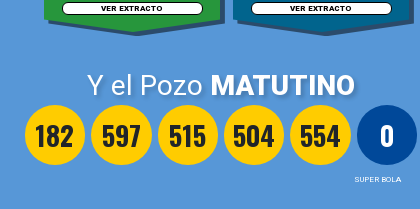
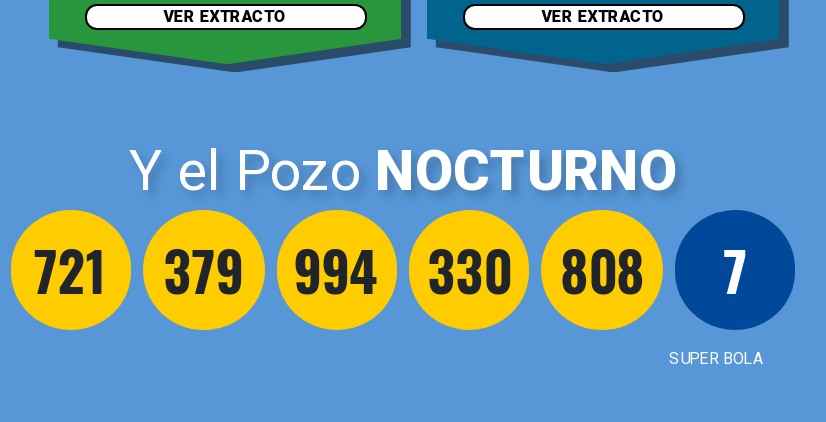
- Y el Pozo MATUTINO
- 182
- 597
- 515
- 504
- 554
- 0
+ Y el Pozo NOCTURNO
+ 721
+ 379
+ 994 330
+ 808
+ 7
